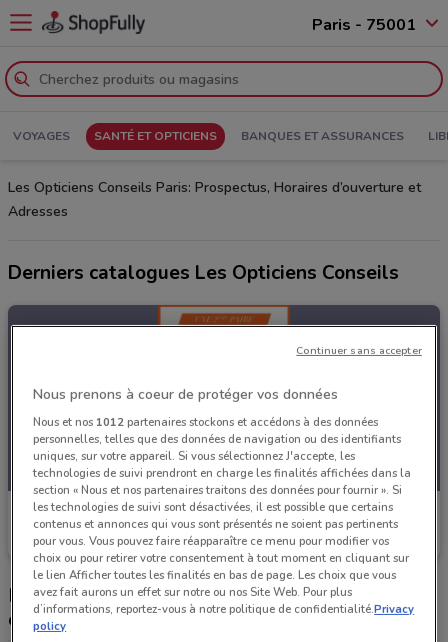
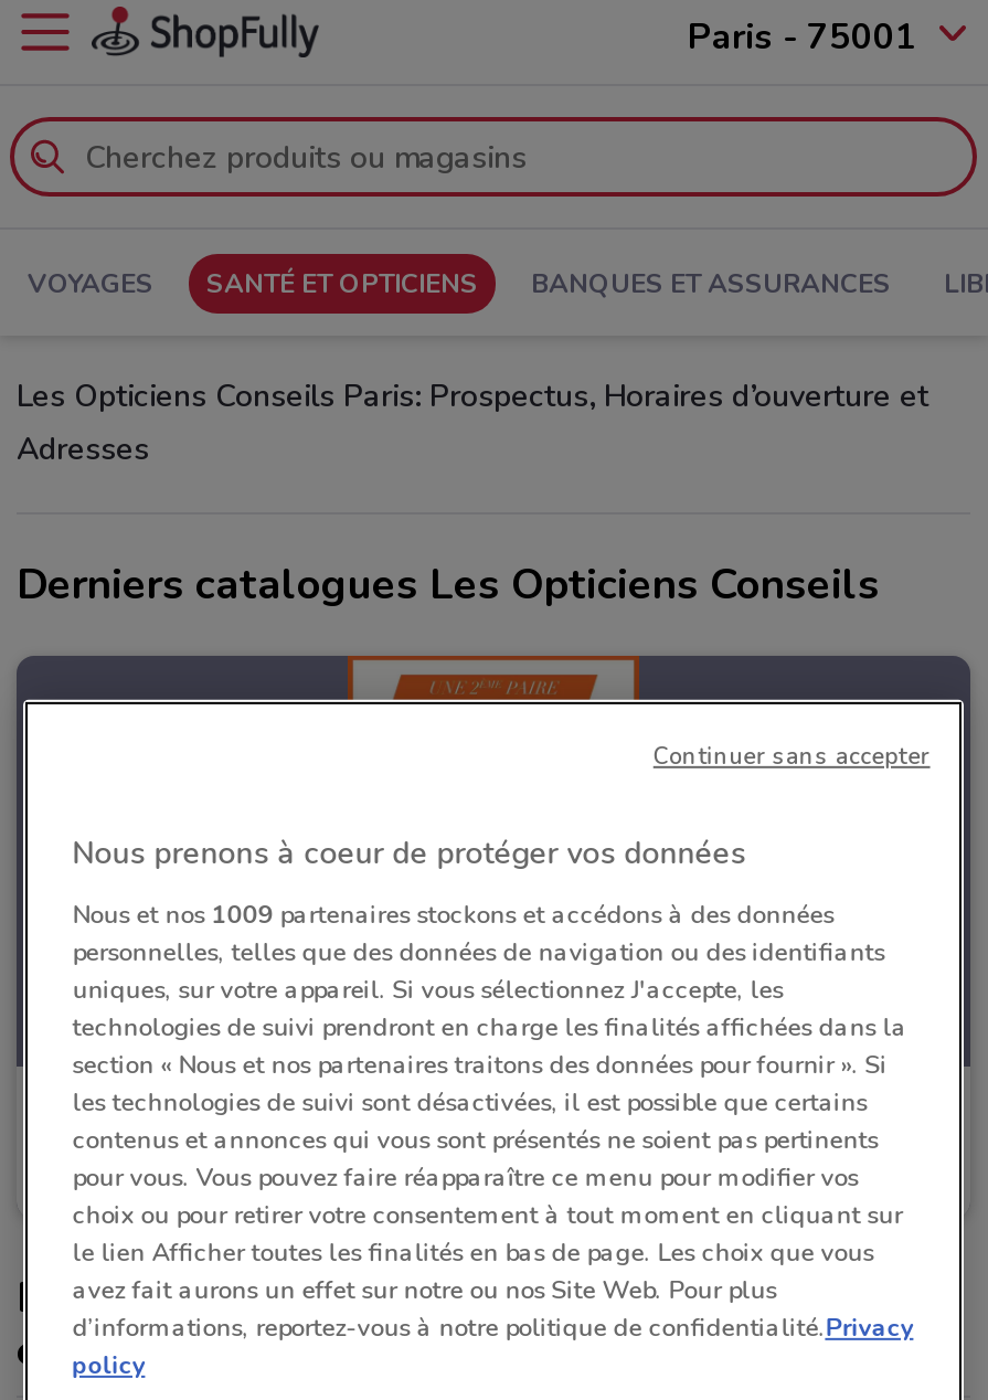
- Nous et nos 1012 partenaires stockons et accédons à des données
+ Nous et nos 1009 partenaires stockons et accédons à des données
